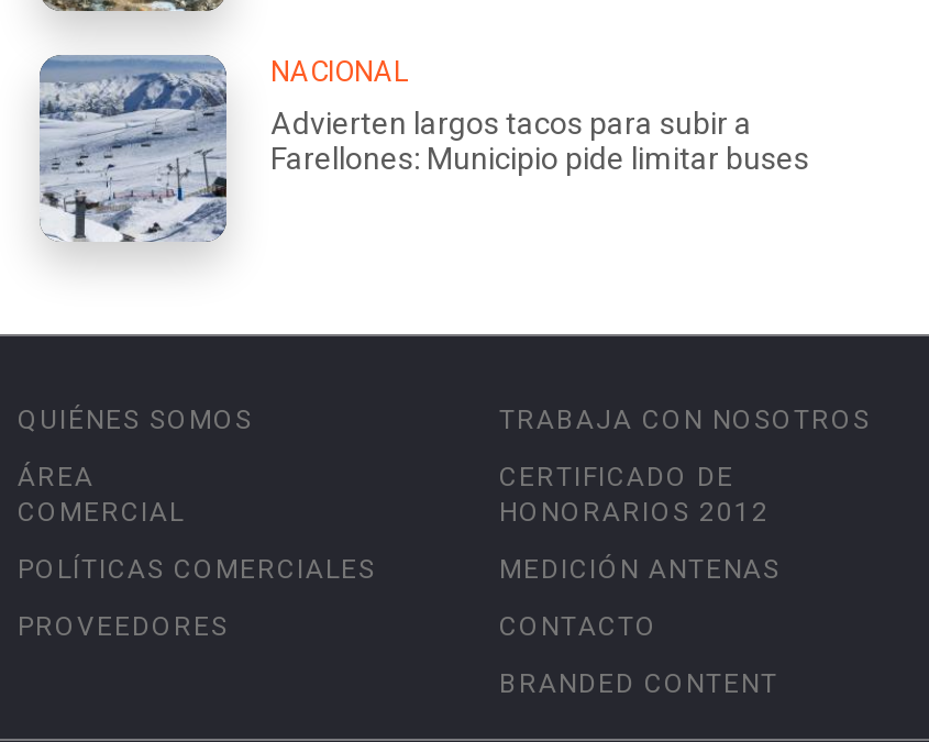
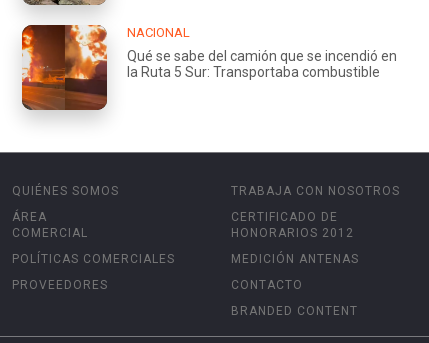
- [image]
- Advierten largos tacos para subir a
- Farellones: Municipio pide limitar buses
+ [image]
+ Qué se sabe del camión que se incendió en
+ la Ruta 5 Sur: Transportaba combustible
